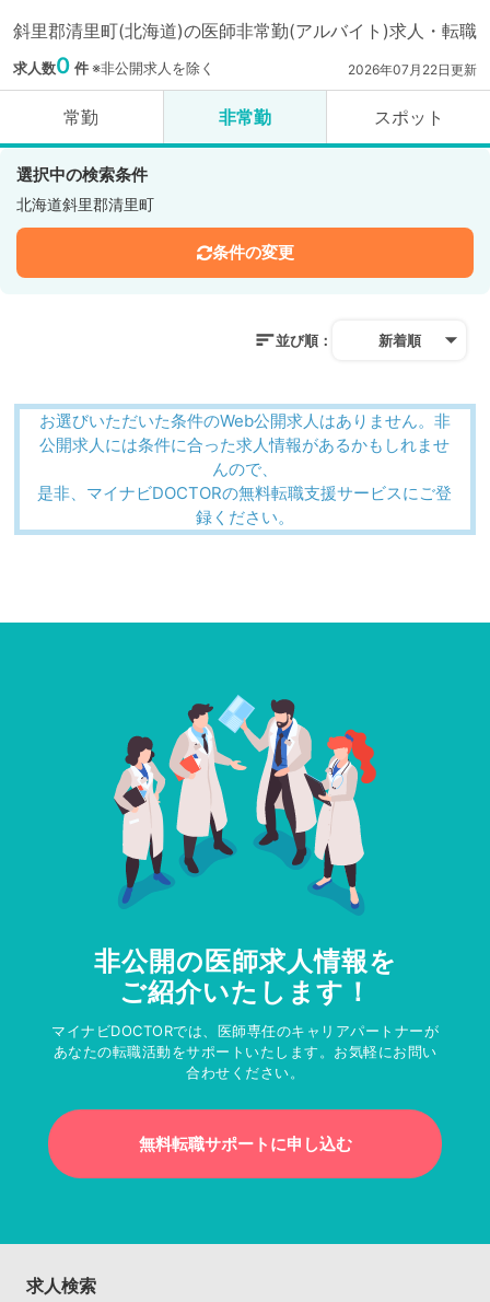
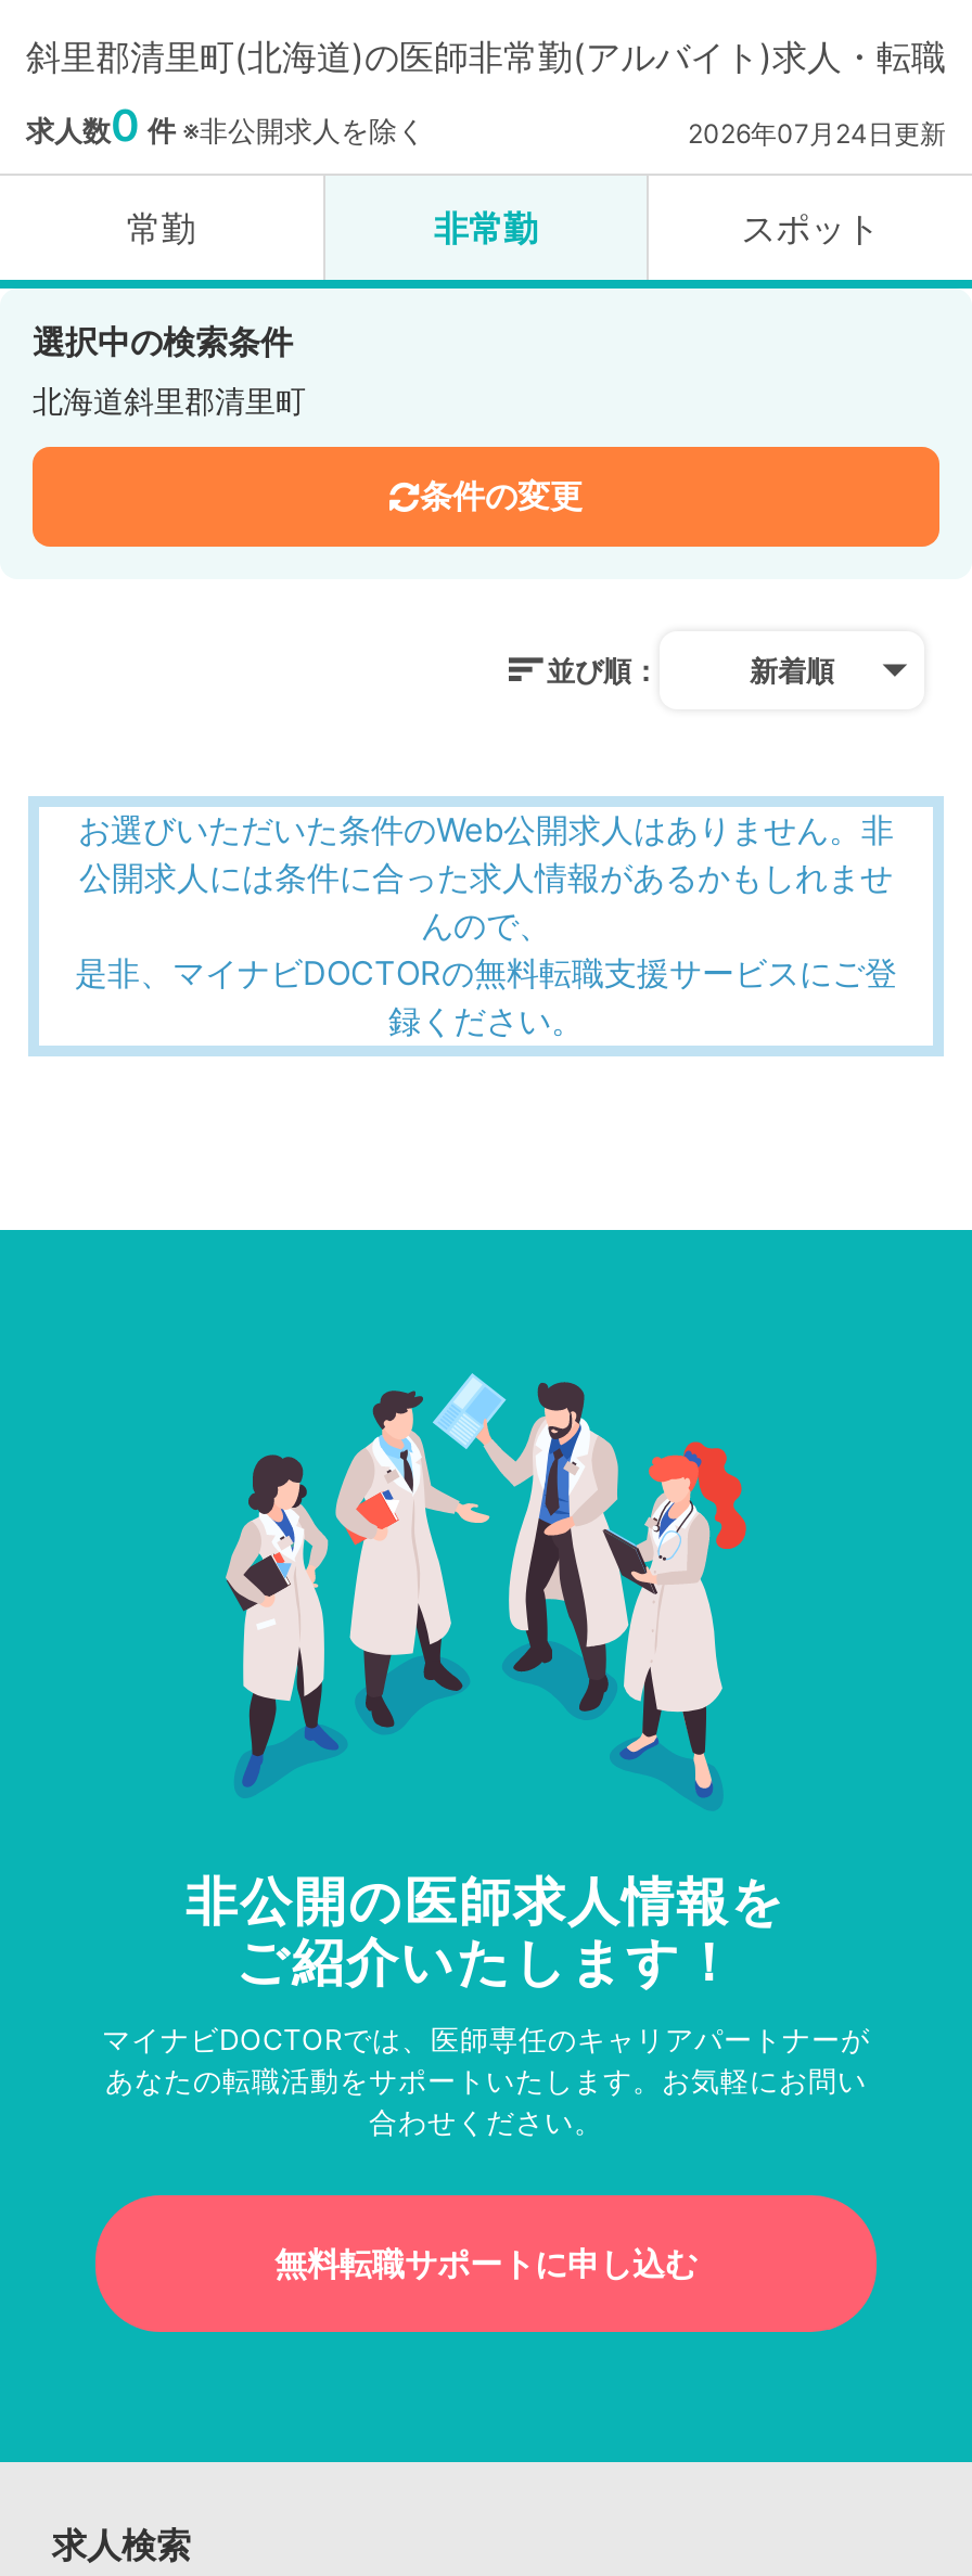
- 2026年07月22日更新
+ 2026年07月24日更新
